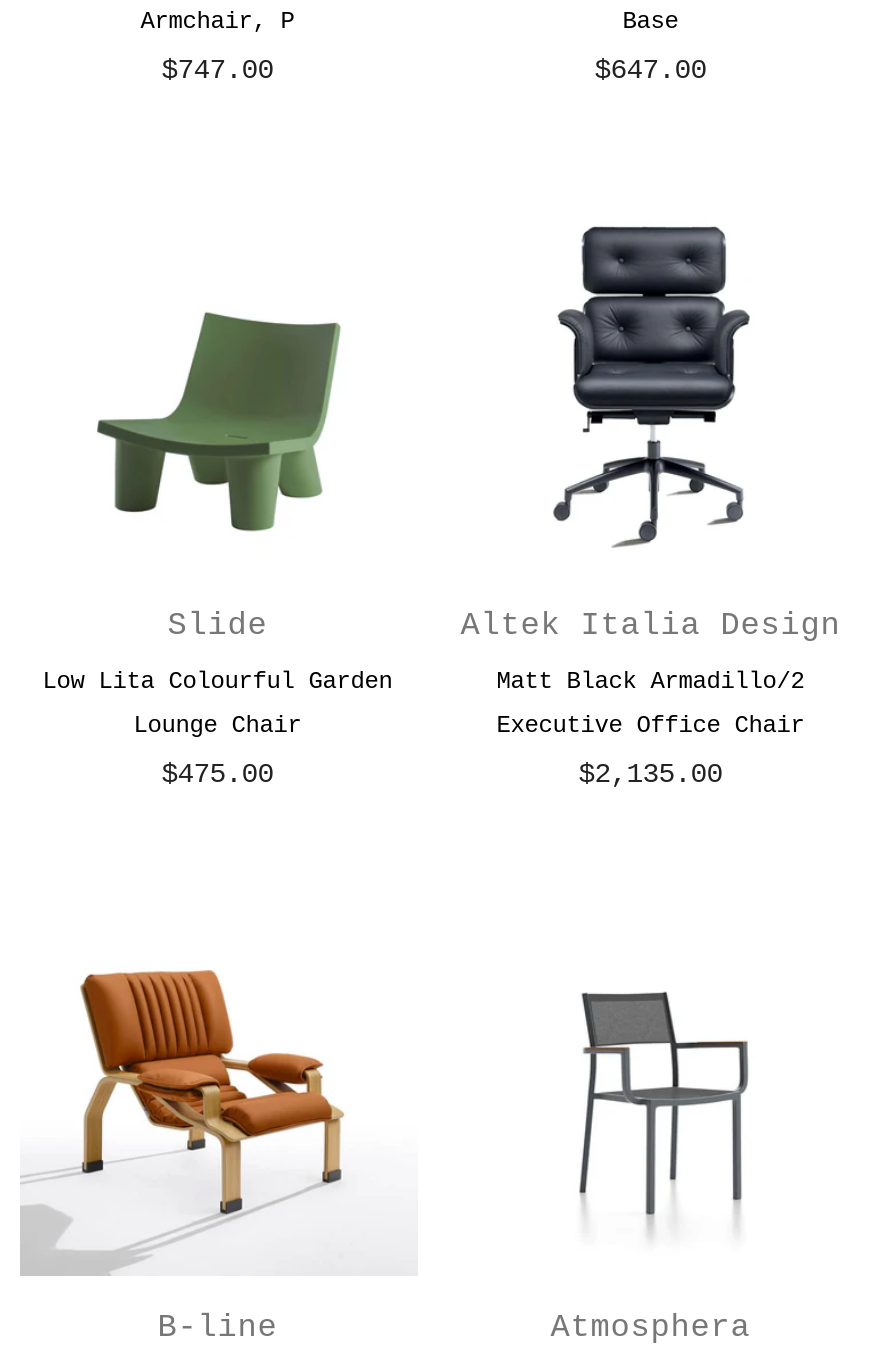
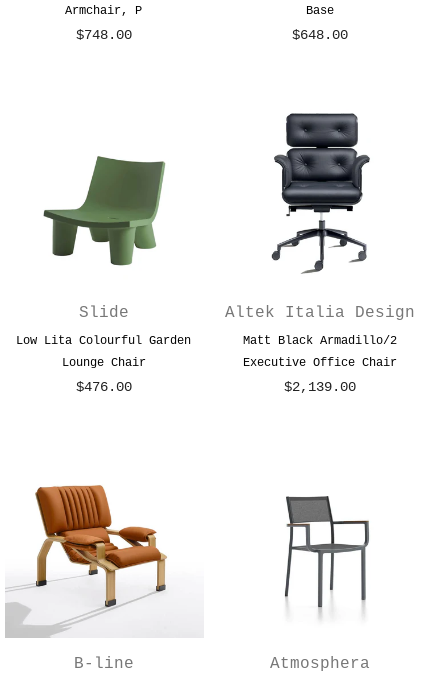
- $747.00
+ $748.00

- $647.00
+ $648.00

- $475.00
+ $476.00

- $2,135.00
+ $2,139.00
